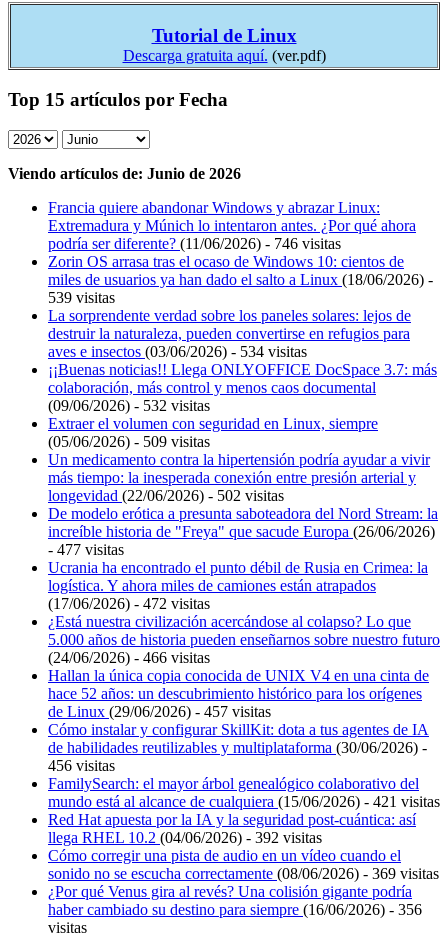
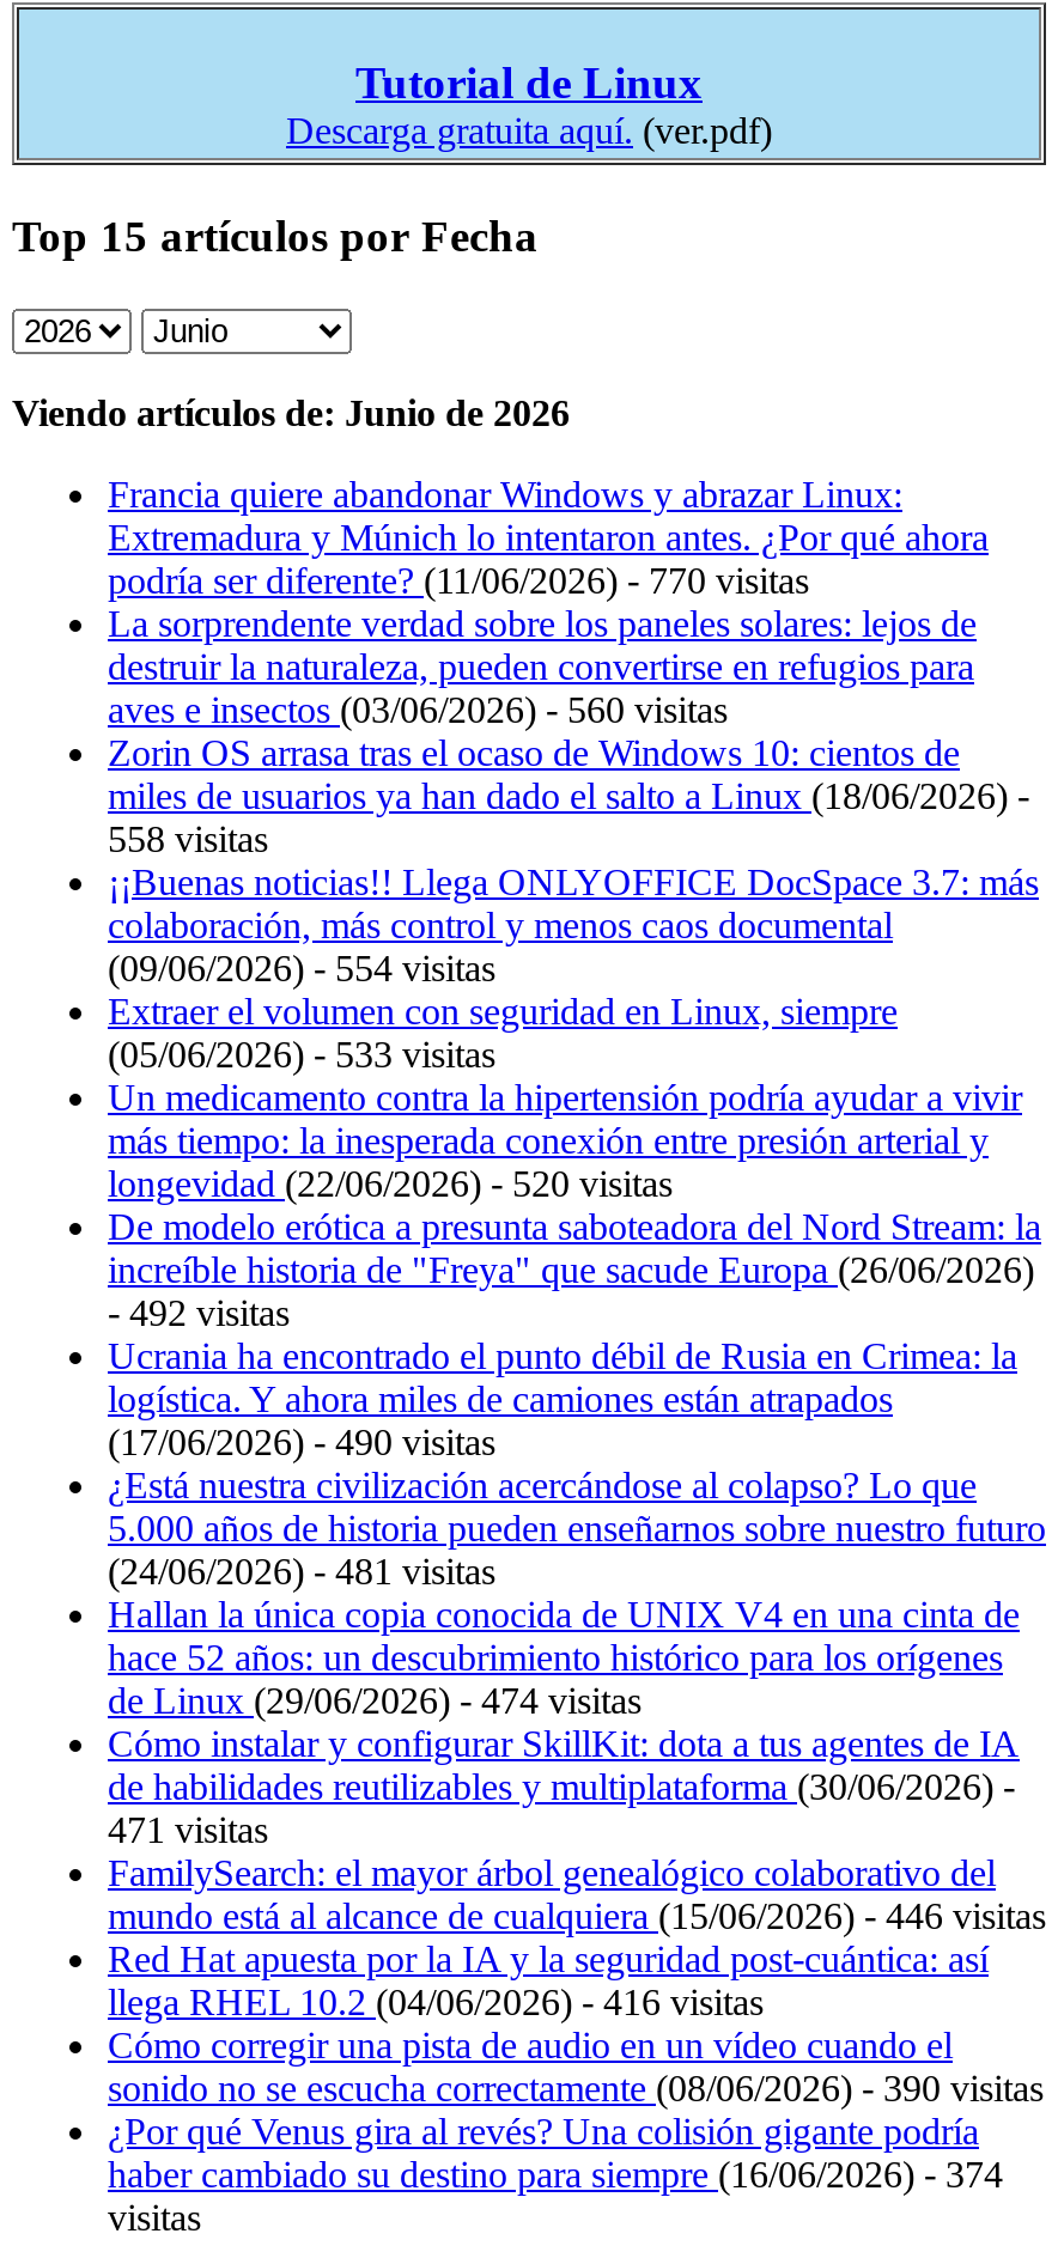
- podría ser diferente? (11/06/2026) - 746 visitas
+ podría ser diferente? (11/06/2026) - 770 visitas
+ aves e insectos (03/06/2026) - 560 visitas

moved down: Zorin OS arrasa tras el ocaso de Windows 10: cientos de | miles de usuarios ya han dado el salto a Linux (18/06/2026) -

- 539 visitas
- aves e insectos (03/06/2026) - 534 visitas
+ 558 visitas

moved up: La sorprendente verdad sobre los paneles solares: lejos de | destruir la naturaleza, pueden convertirse en refugios para

- (09/06/2026) - 532 visitas
+ (09/06/2026) - 554 visitas

- (05/06/2026) - 509 visitas
+ (05/06/2026) - 533 visitas

- longevidad (22/06/2026) - 502 visitas
+ longevidad (22/06/2026) - 520 visitas

- - 477 visitas
+ - 492 visitas

- (17/06/2026) - 472 visitas
+ (17/06/2026) - 490 visitas

- (24/06/2026) - 466 visitas
+ (24/06/2026) - 481 visitas

- de Linux (29/06/2026) - 457 visitas
+ de Linux (29/06/2026) - 474 visitas

- 456 visitas
+ 471 visitas

- mundo está al alcance de cualquiera (15/06/2026) - 421 visitas
+ mundo está al alcance de cualquiera (15/06/2026) - 446 visitas

- llega RHEL 10.2(04/06/2026) - 392 visitas
+ llega RHEL 10.2(04/06/2026) - 416 visitas

- sonido no se escucha correctamente (08/06/2026) - 369 visitas
+ sonido no se escucha correctamente (08/06/2026) - 390 visitas

- haber cambiado su destino para siempre (16/06/2026) - 356
+ haber cambiado su destino para siempre (16/06/2026) - 374
